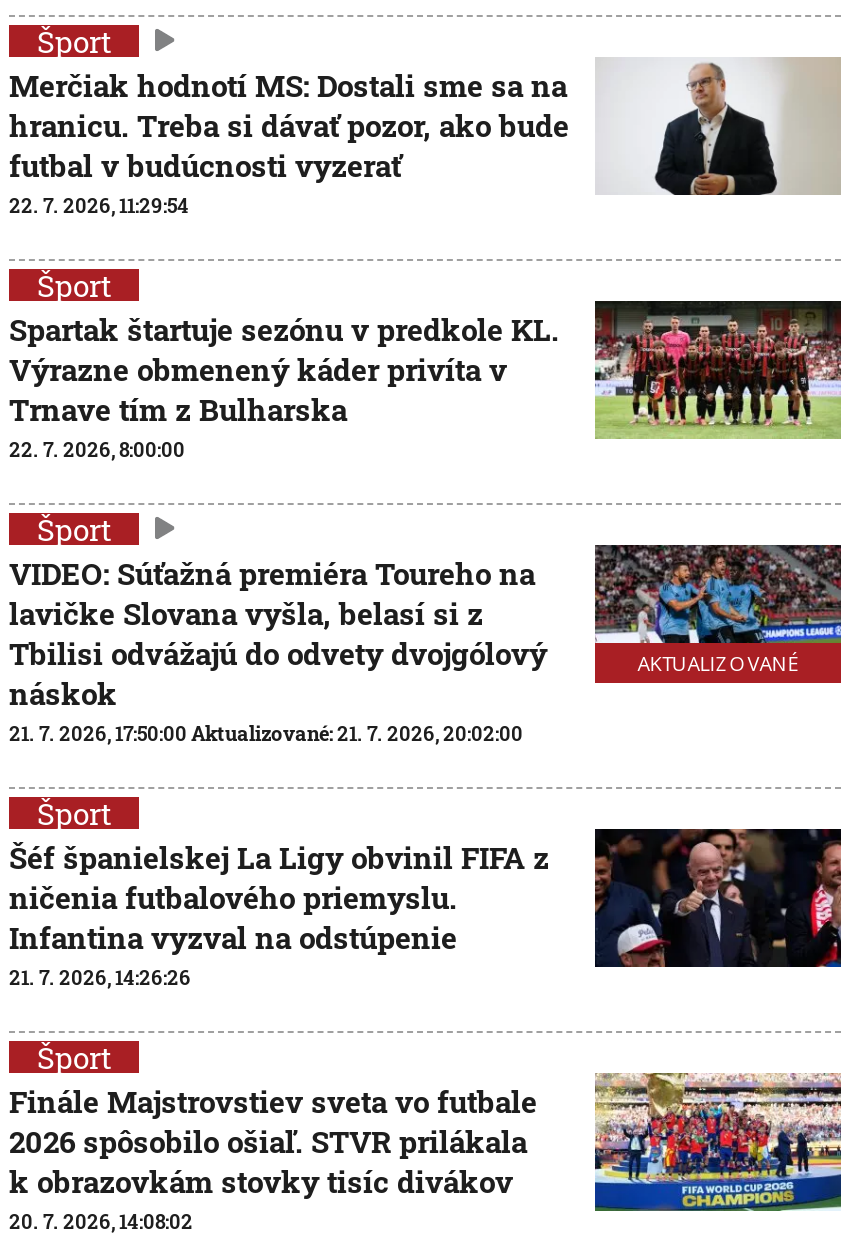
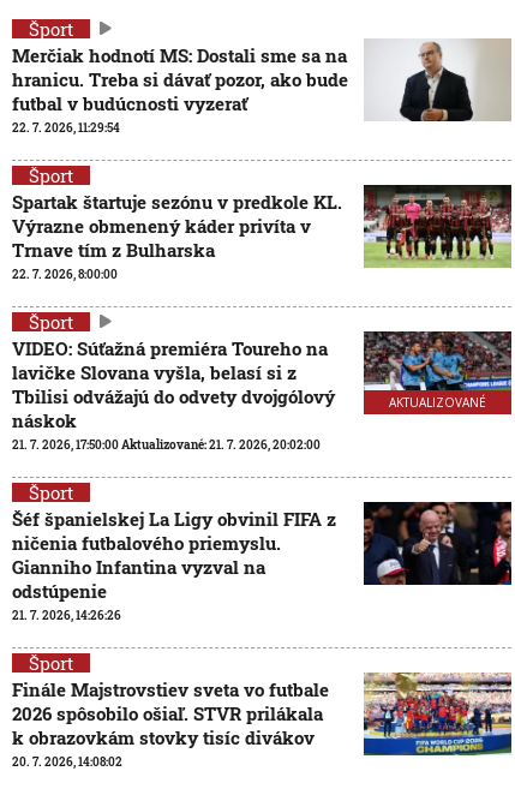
- Infantina vyzval na odstúpenie
+ Gianniho Infantina vyzval na
+ odstúpenie
